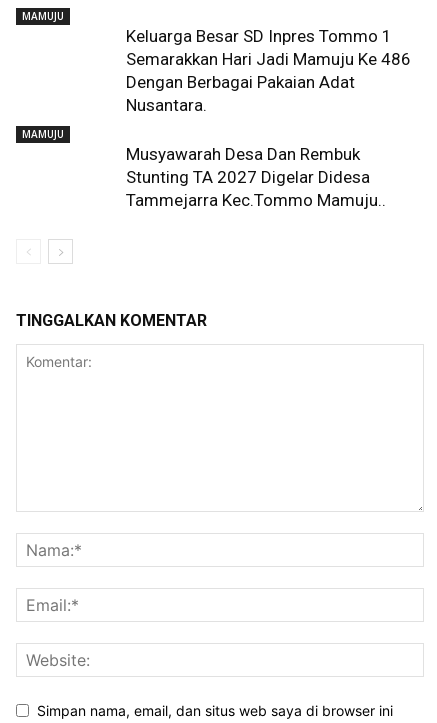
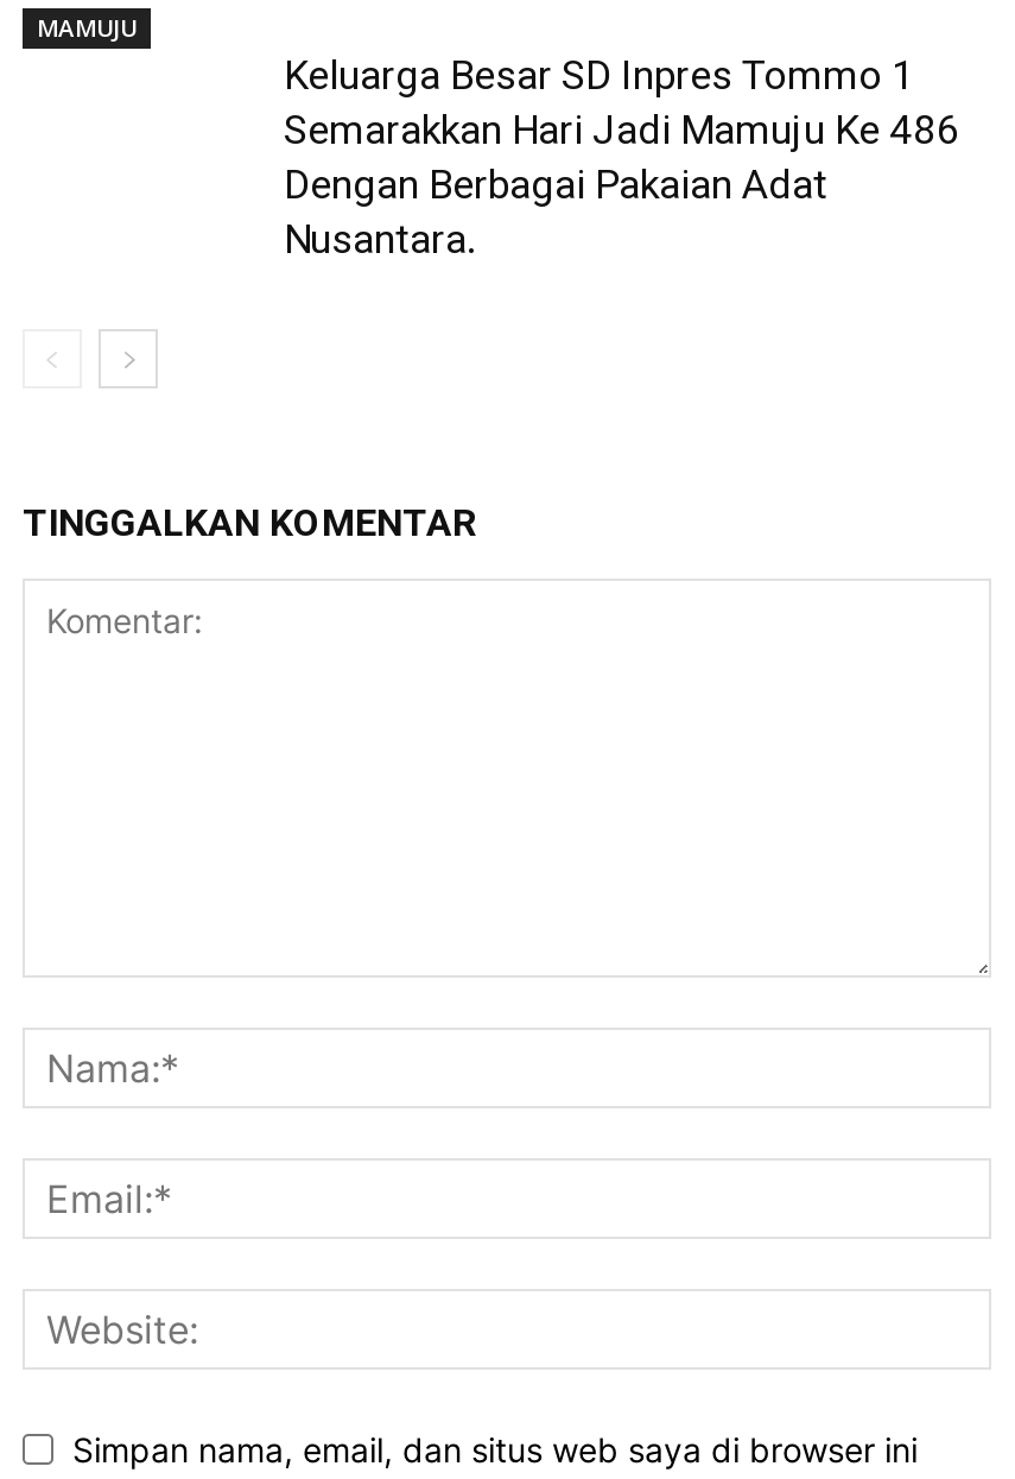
- MAMUJU
- Musyawarah Desa Dan Rembuk
- Stunting TA 2027 Digelar Didesa
- Tammejarra Kec.Tommo Mamuju..
